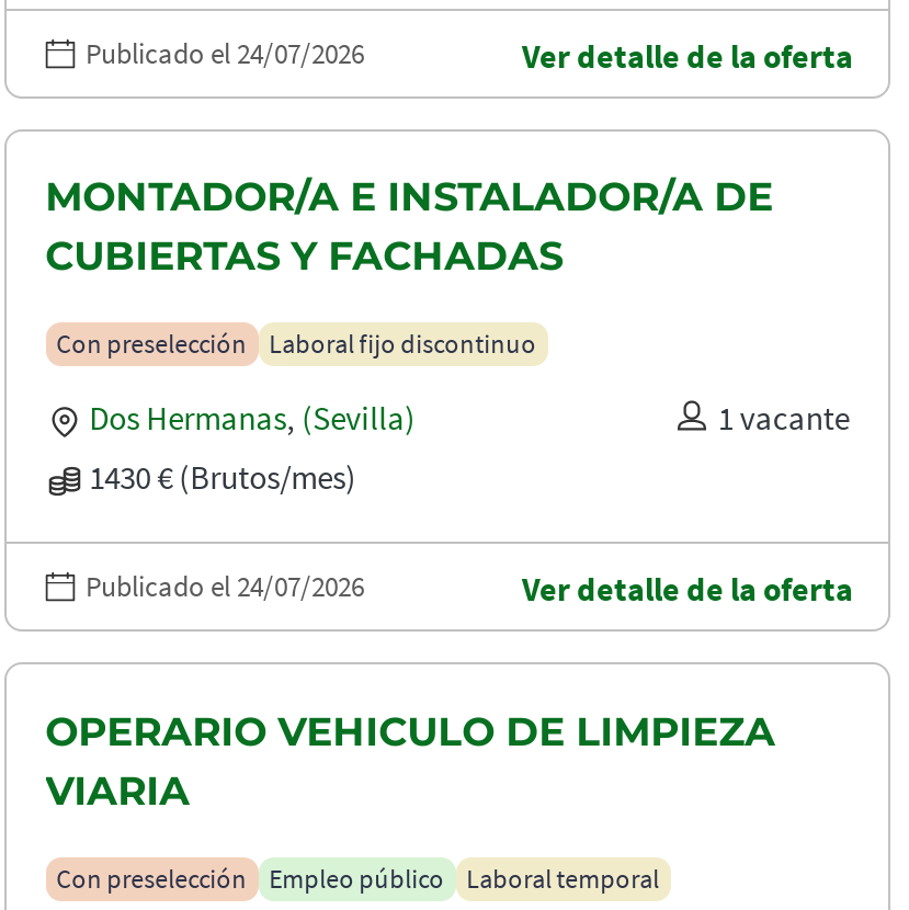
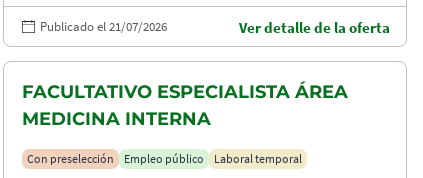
- Publicado el 24/07/2026
+ Publicado el 21/07/2026

- MONTADOR/A E INSTALADOR/A DE
- CUBIERTAS Y FACHADAS
- Con preselección
- Laboral fijo discontinuo
- Dos Hermanas, (Sevilla)
- 1 vacante
- 1430 € (Brutos/mes)
- Publicado el 24/07/2026
- Ver detalle de la oferta
- OPERARIO VEHICULO DE LIMPIEZA
- VIARIA
+ FACULTATIVO ESPECIALISTA ÁREA
+ MEDICINA INTERNA
